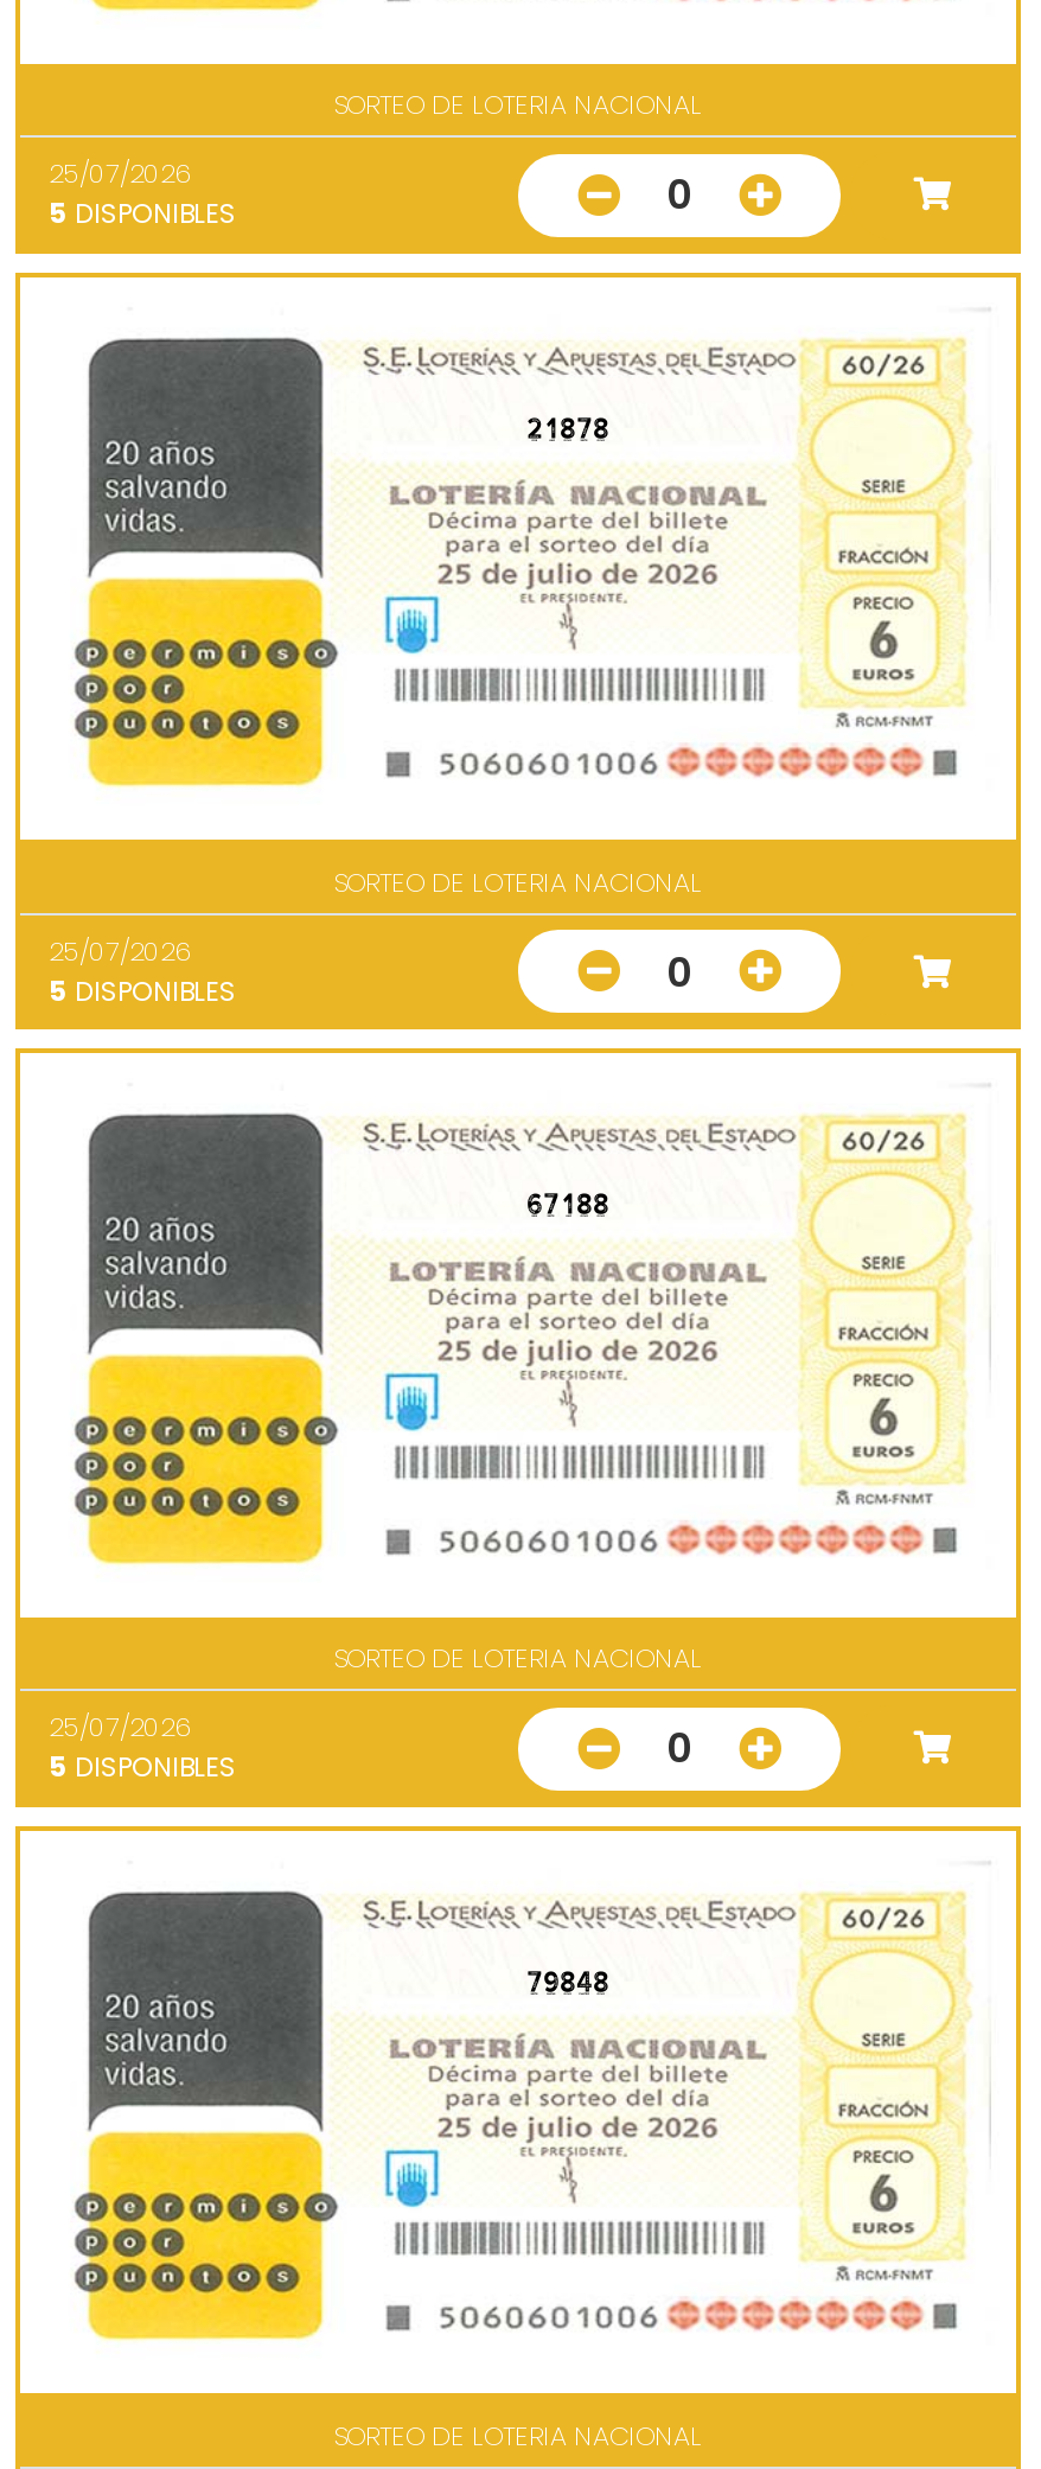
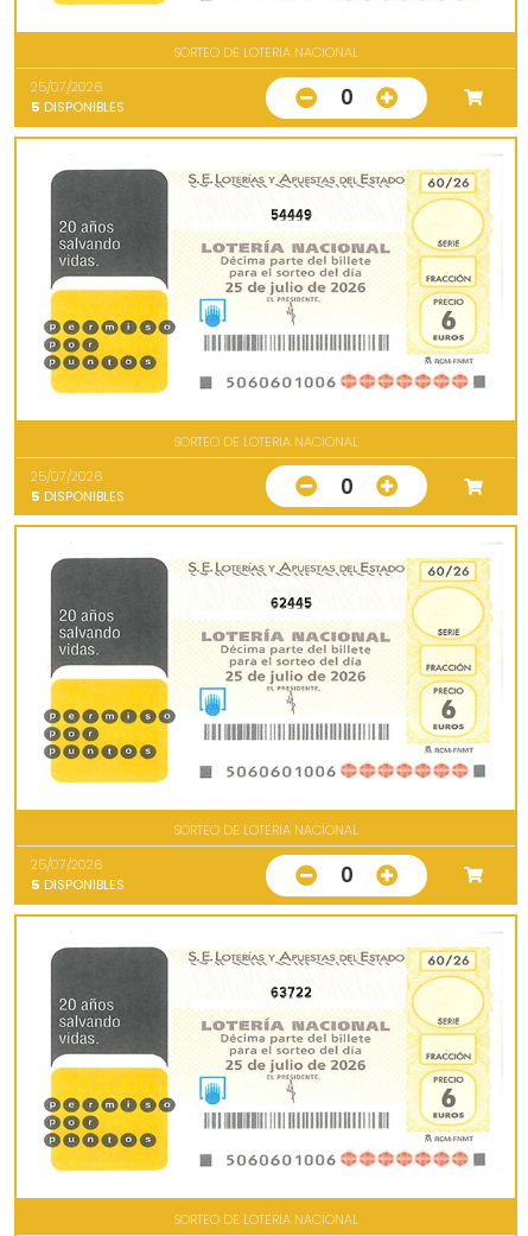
- 21878
+ 54449

- 67188
+ 62445

- 79848
+ 63722
